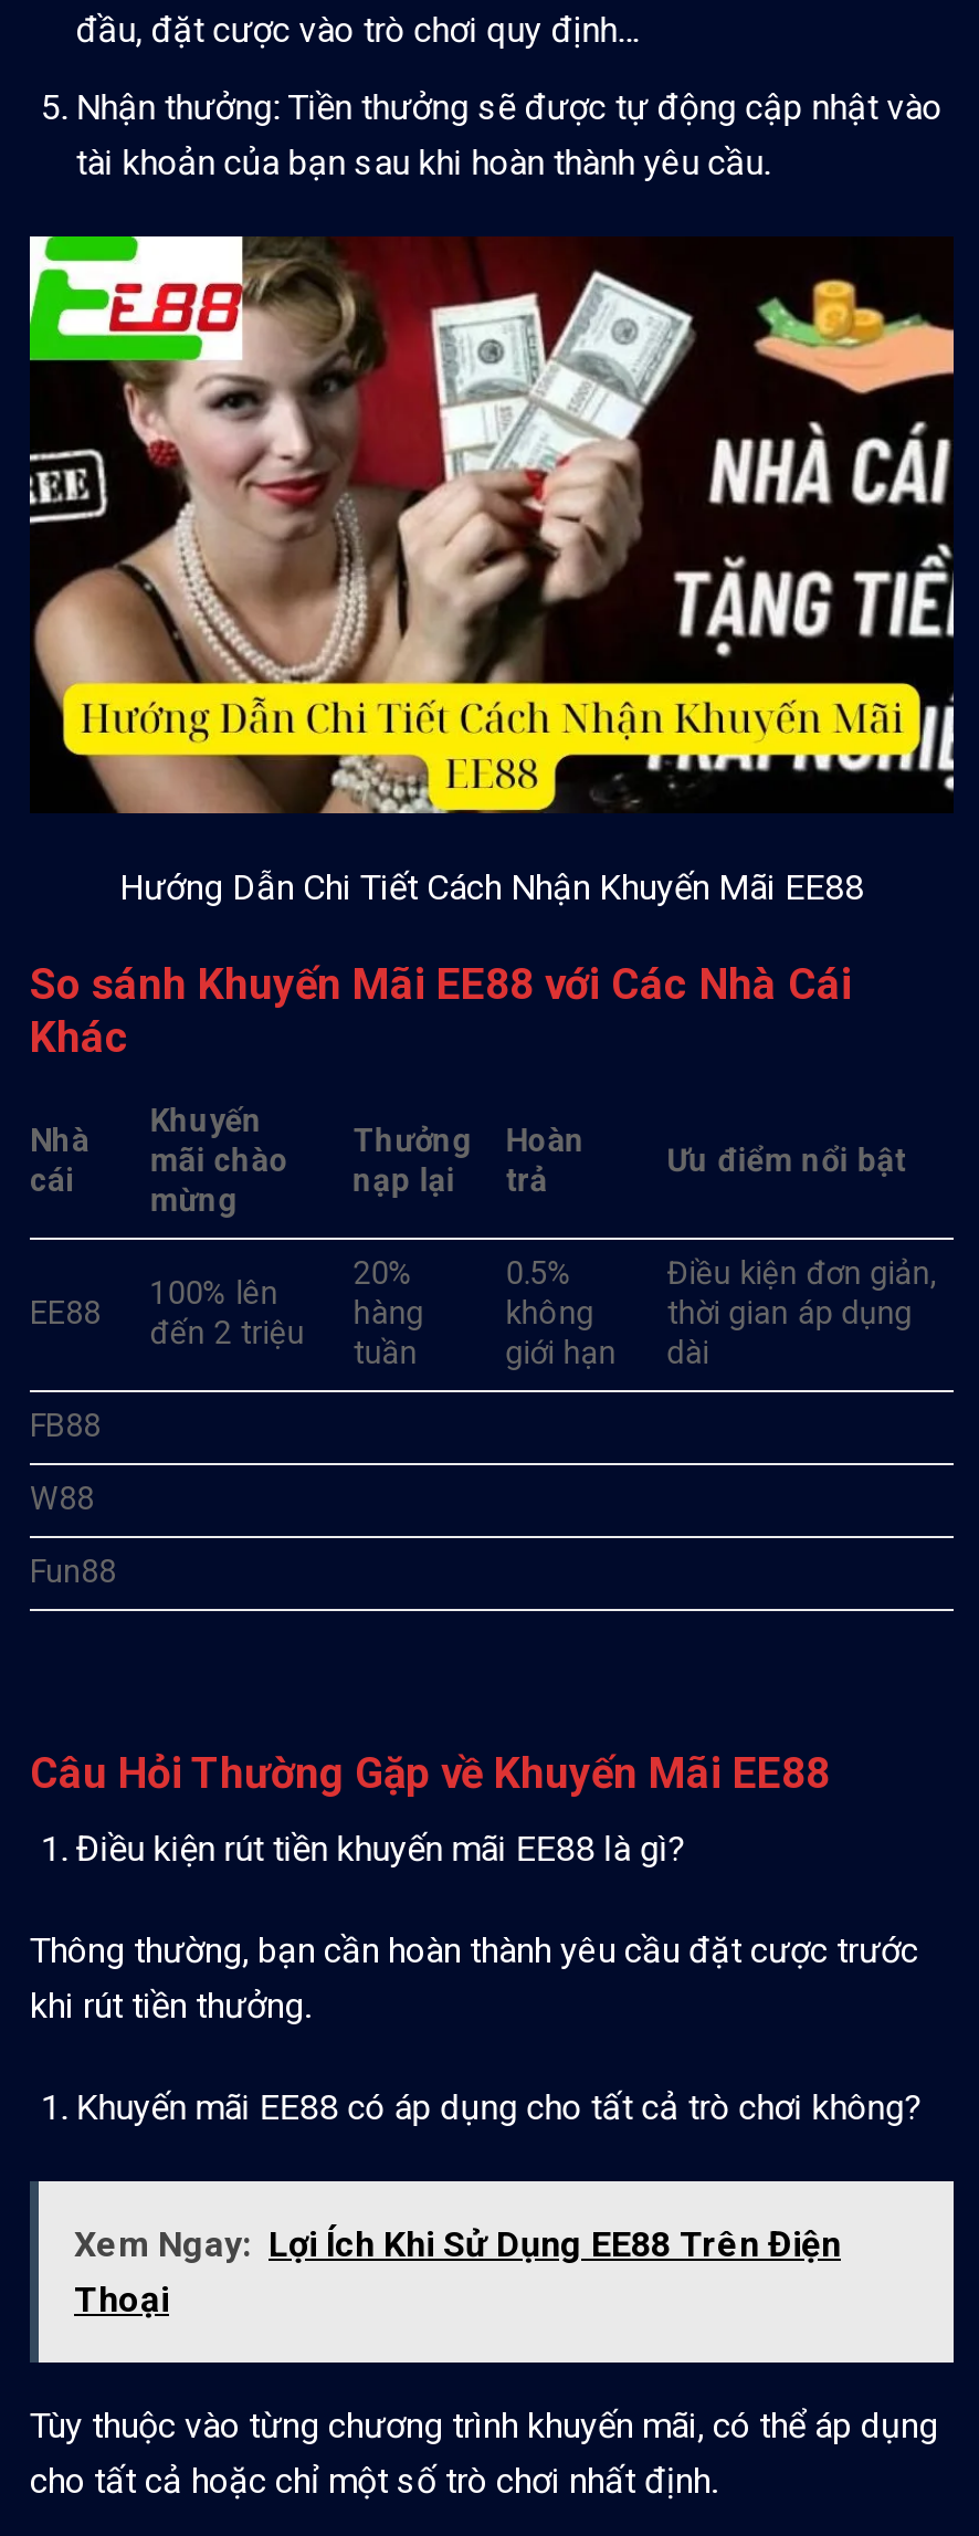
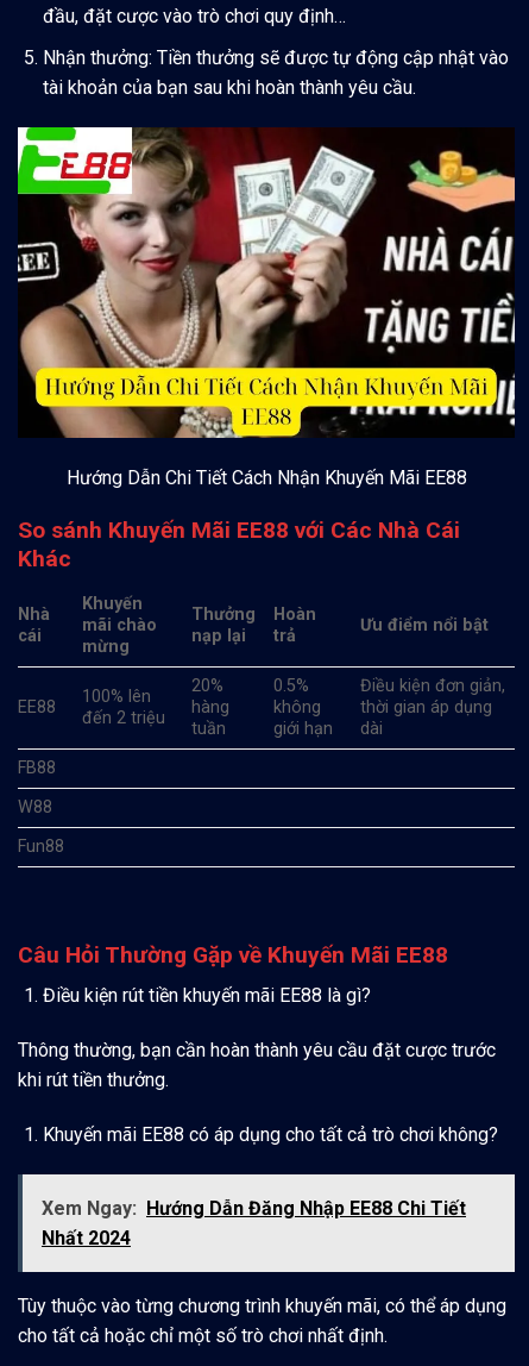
- Xem Ngay: Lợi Ích Khi Sử Dụng EE88 Trên Điện
- Thoại
+ Xem Ngay: Hướng Dẫn Đăng Nhập EE88 Chi Tiết
+ Nhất 2024
